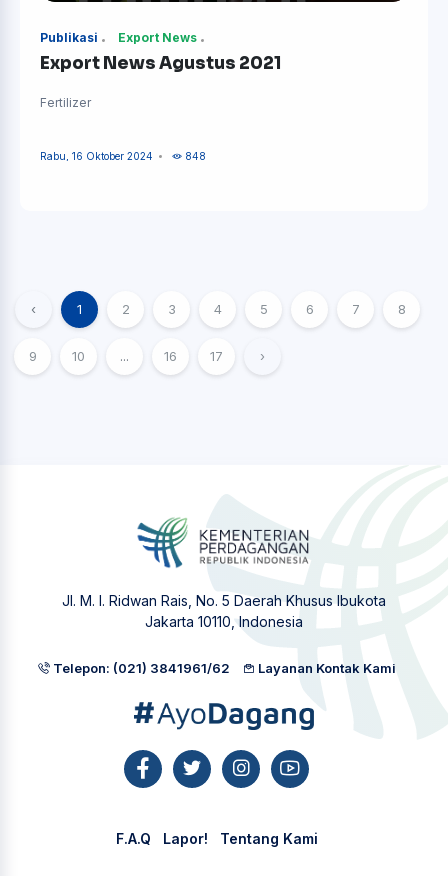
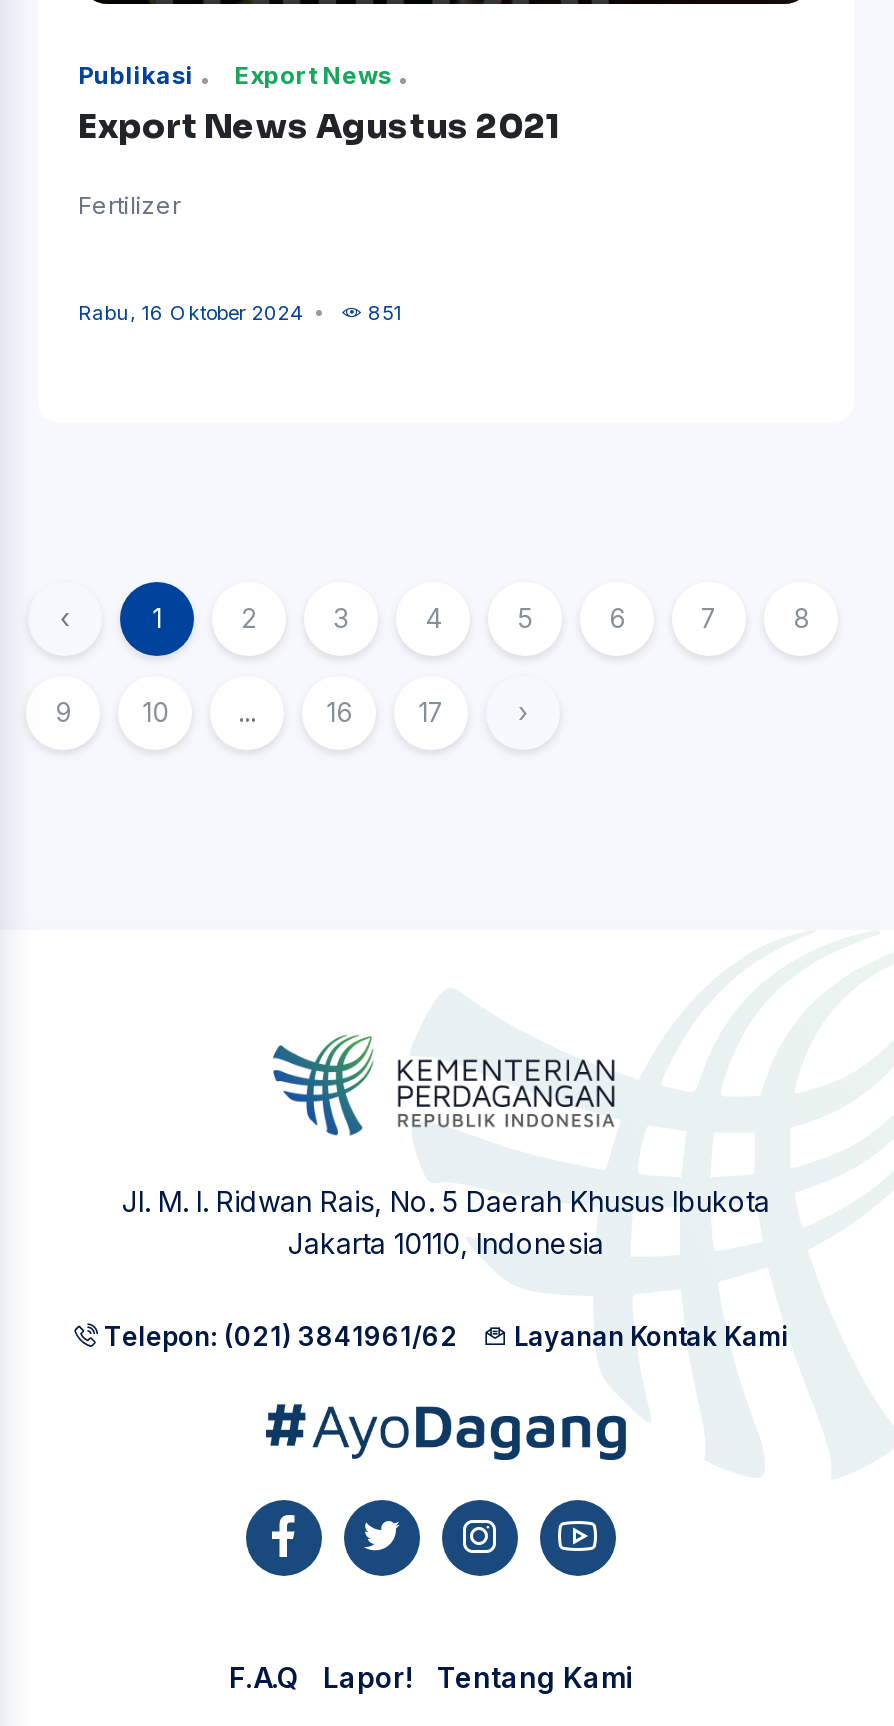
- 848
+ 851
